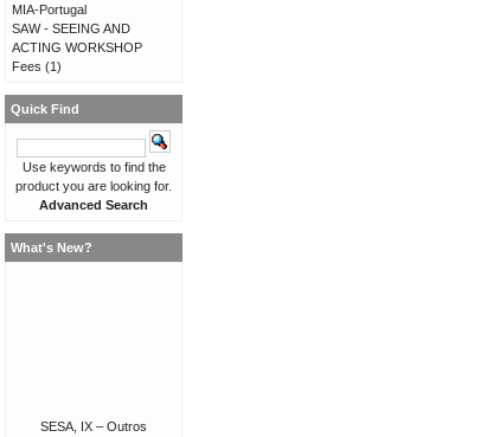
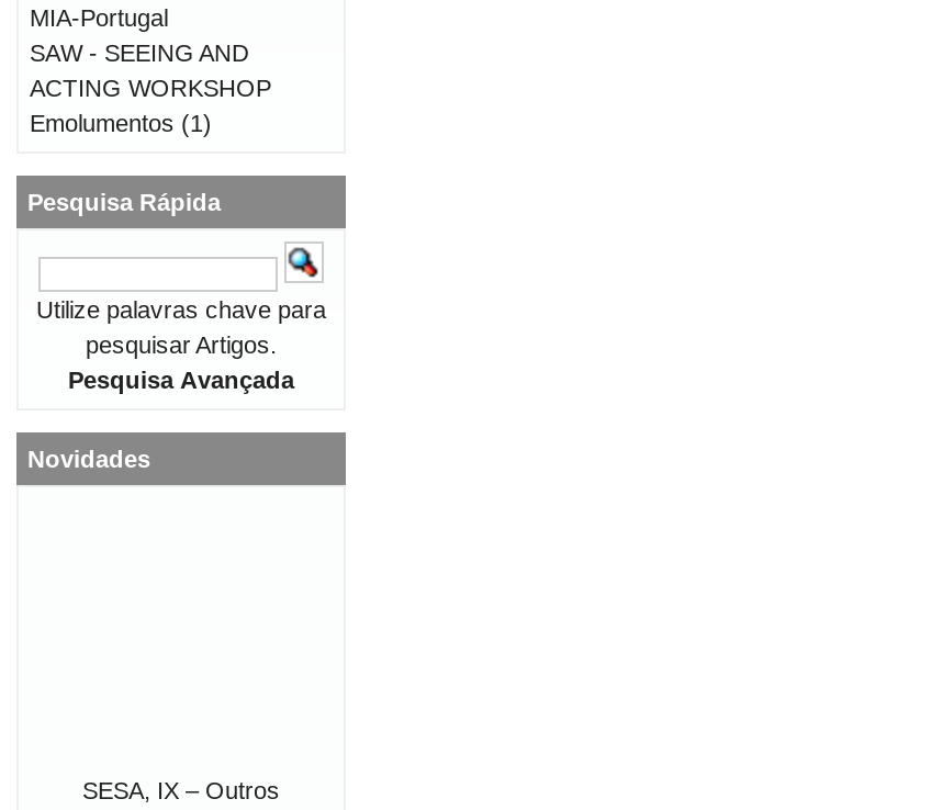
- Fees (1)
+ Emolumentos (1)

- Quick Find
+ Pesquisa Rápida

- Use keywords to find the
- product you are looking for.
- Advanced Search
+ Utilize palavras chave para
+ pesquisar Artigos.
+ Pesquisa Avançada

- What's New?
+ Novidades
